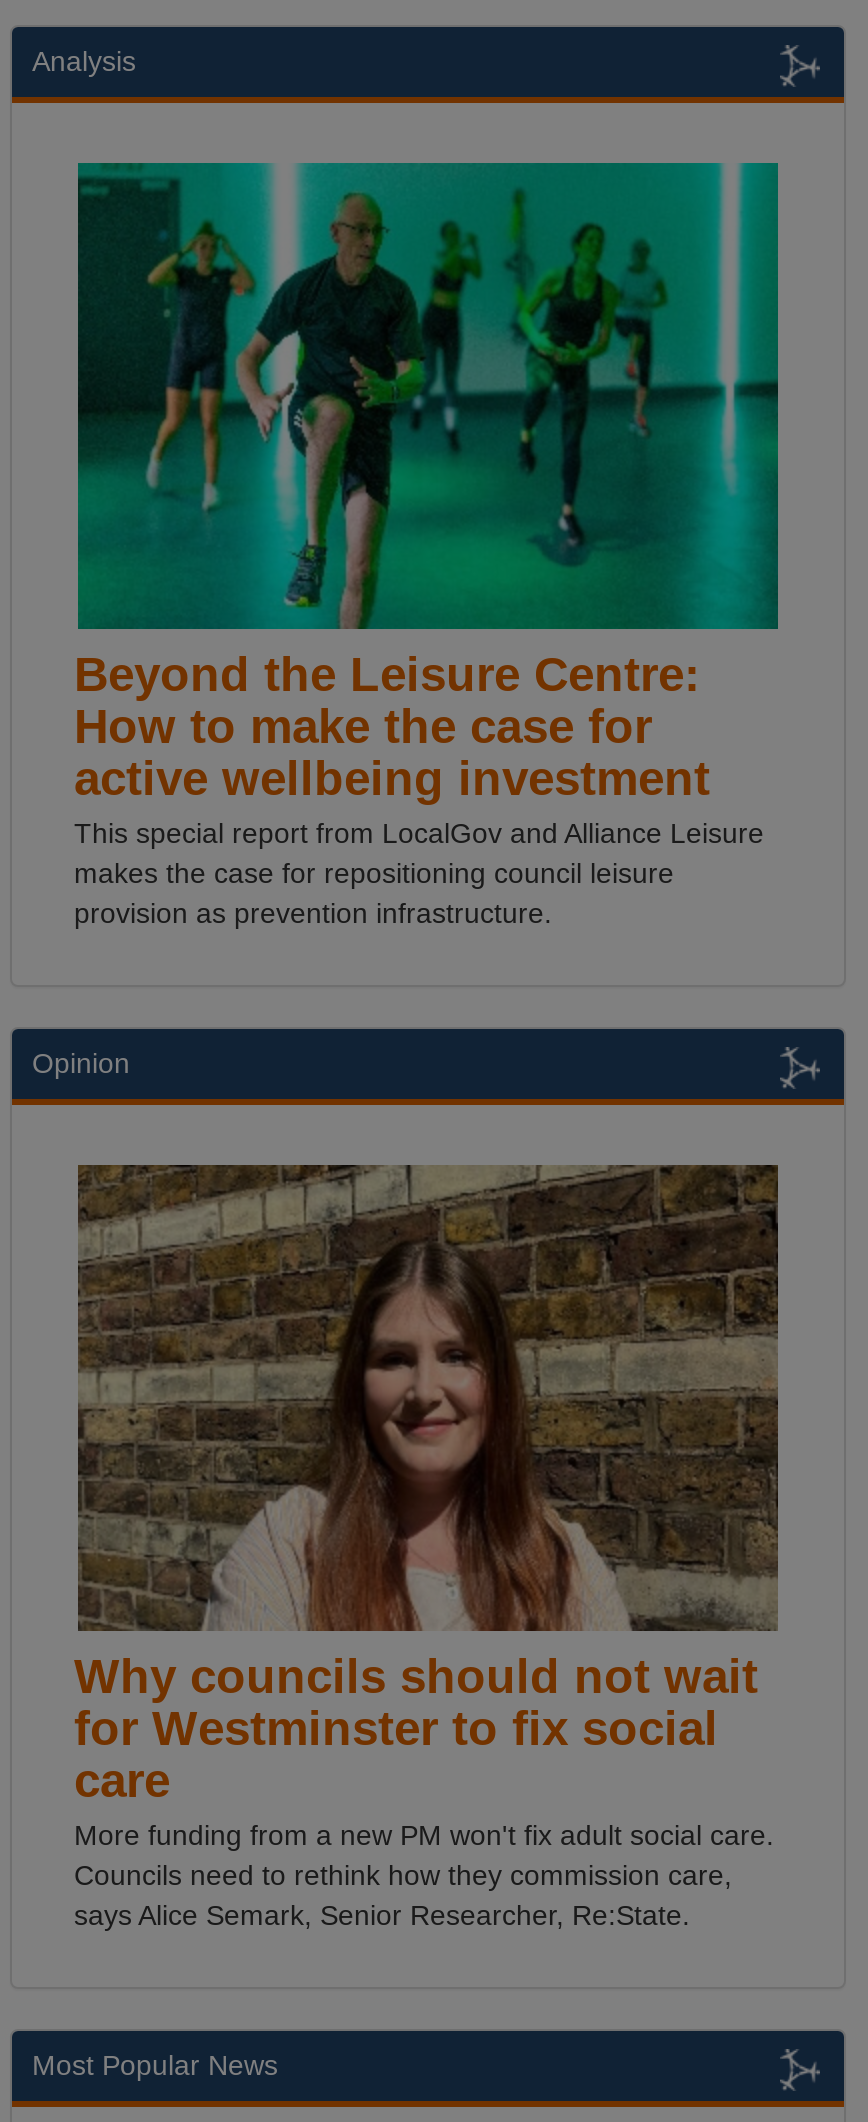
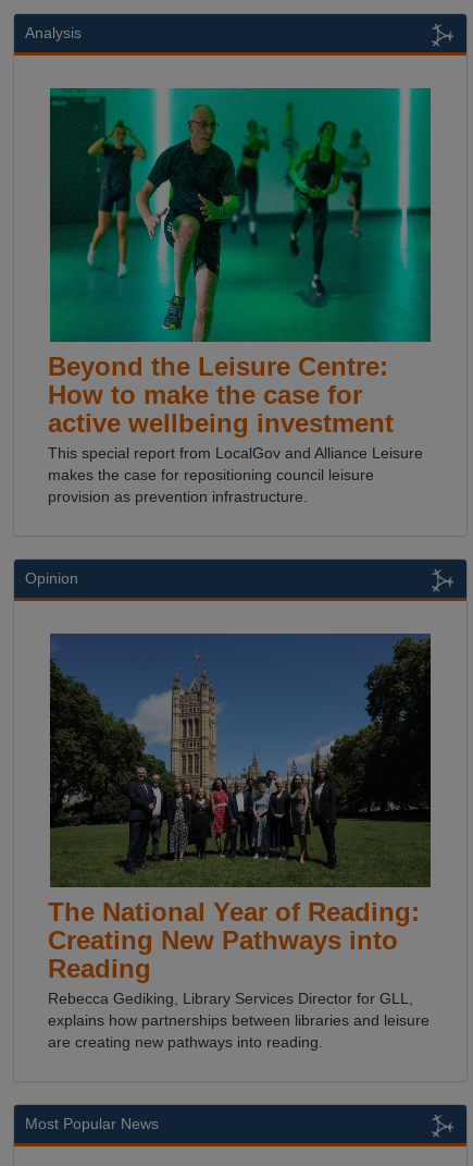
- [image]
- Why councils should not wait
- for Westminster to fix social
- care
- More funding from a new PM won't fix adult social care.
- Councils need to rethink how they commission care,
- says Alice Semark, Senior Researcher, Re:State.
+ [image]
+ The National Year of Reading:
+ Creating New Pathways into
+ Reading
+ Rebecca Gediking, Library Services Director for GLL,
+ explains how partnerships between libraries and leisure
+ are creating new pathways into reading.
